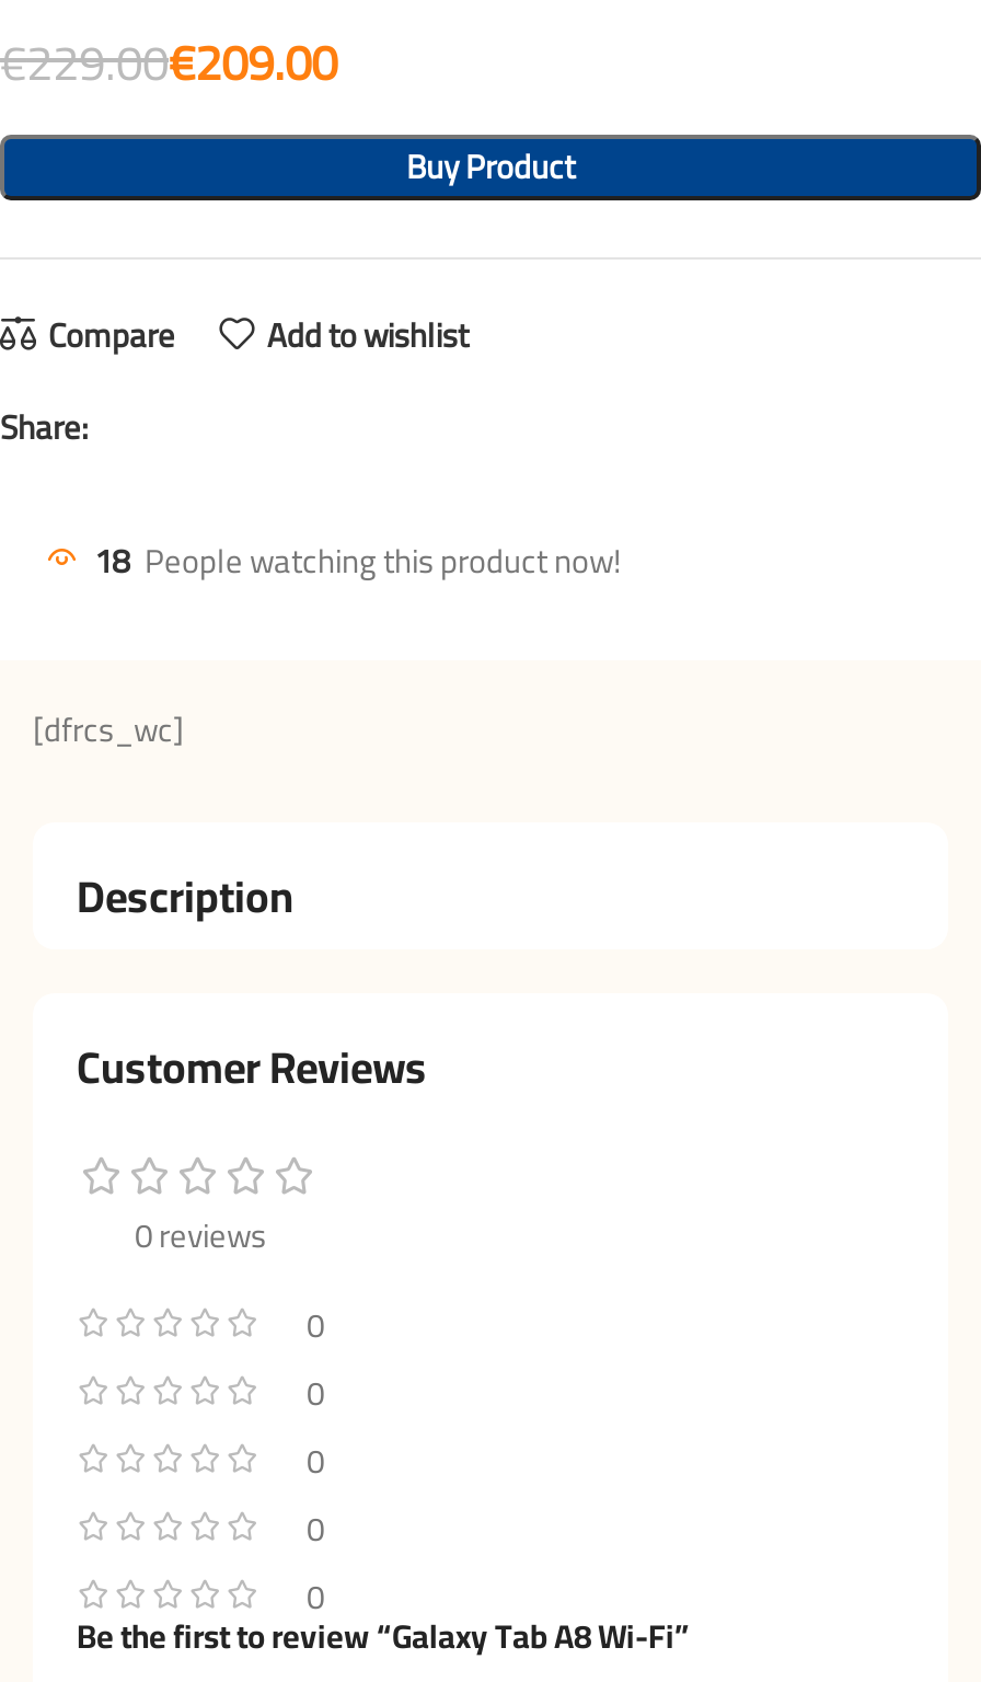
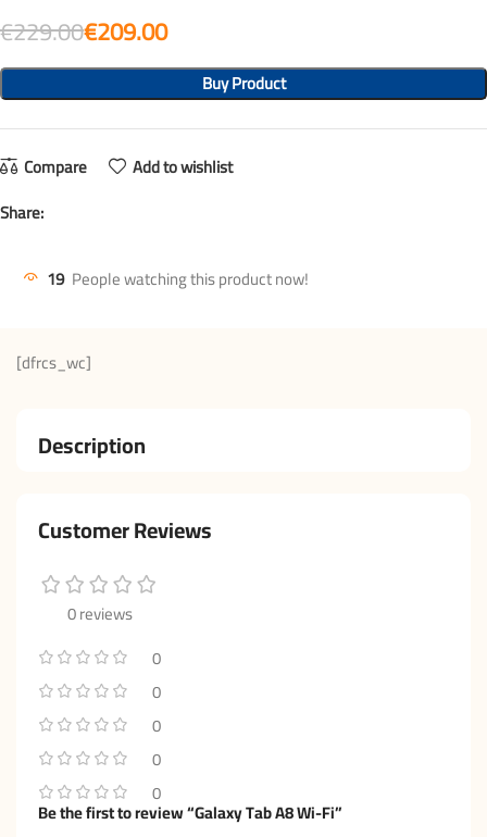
- 18 People watching this product now!
+ 19 People watching this product now!
